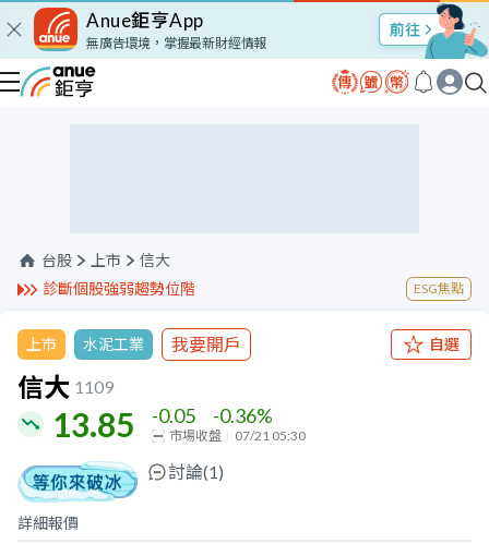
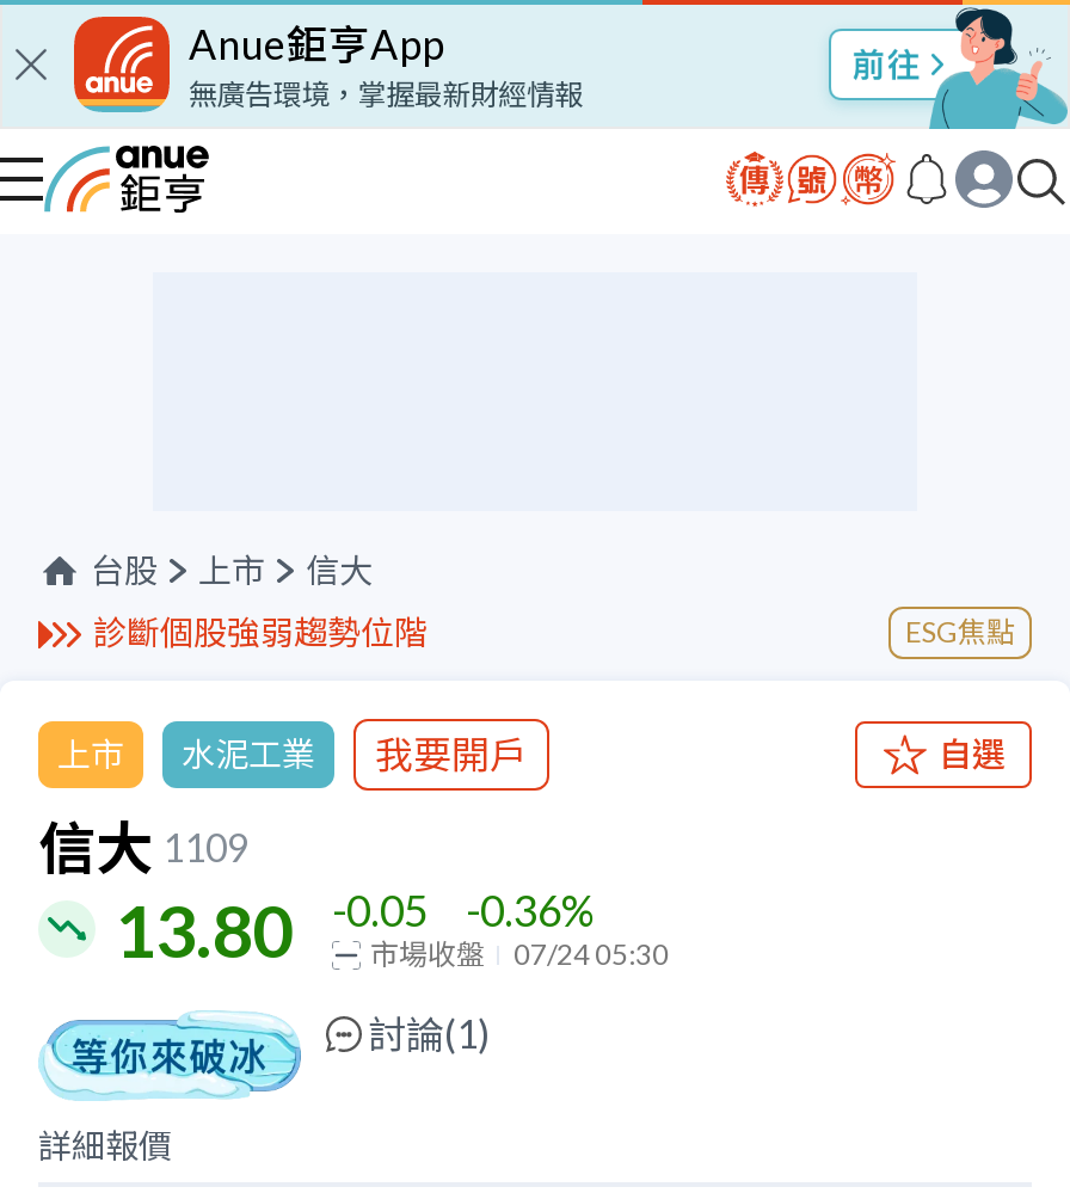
- 13.85 -0.05 -0.36%
+ 13.80 -0.05 -0.36%

- 市場收盤 07/21 05:30
+ 市場收盤 07/24 05:30
